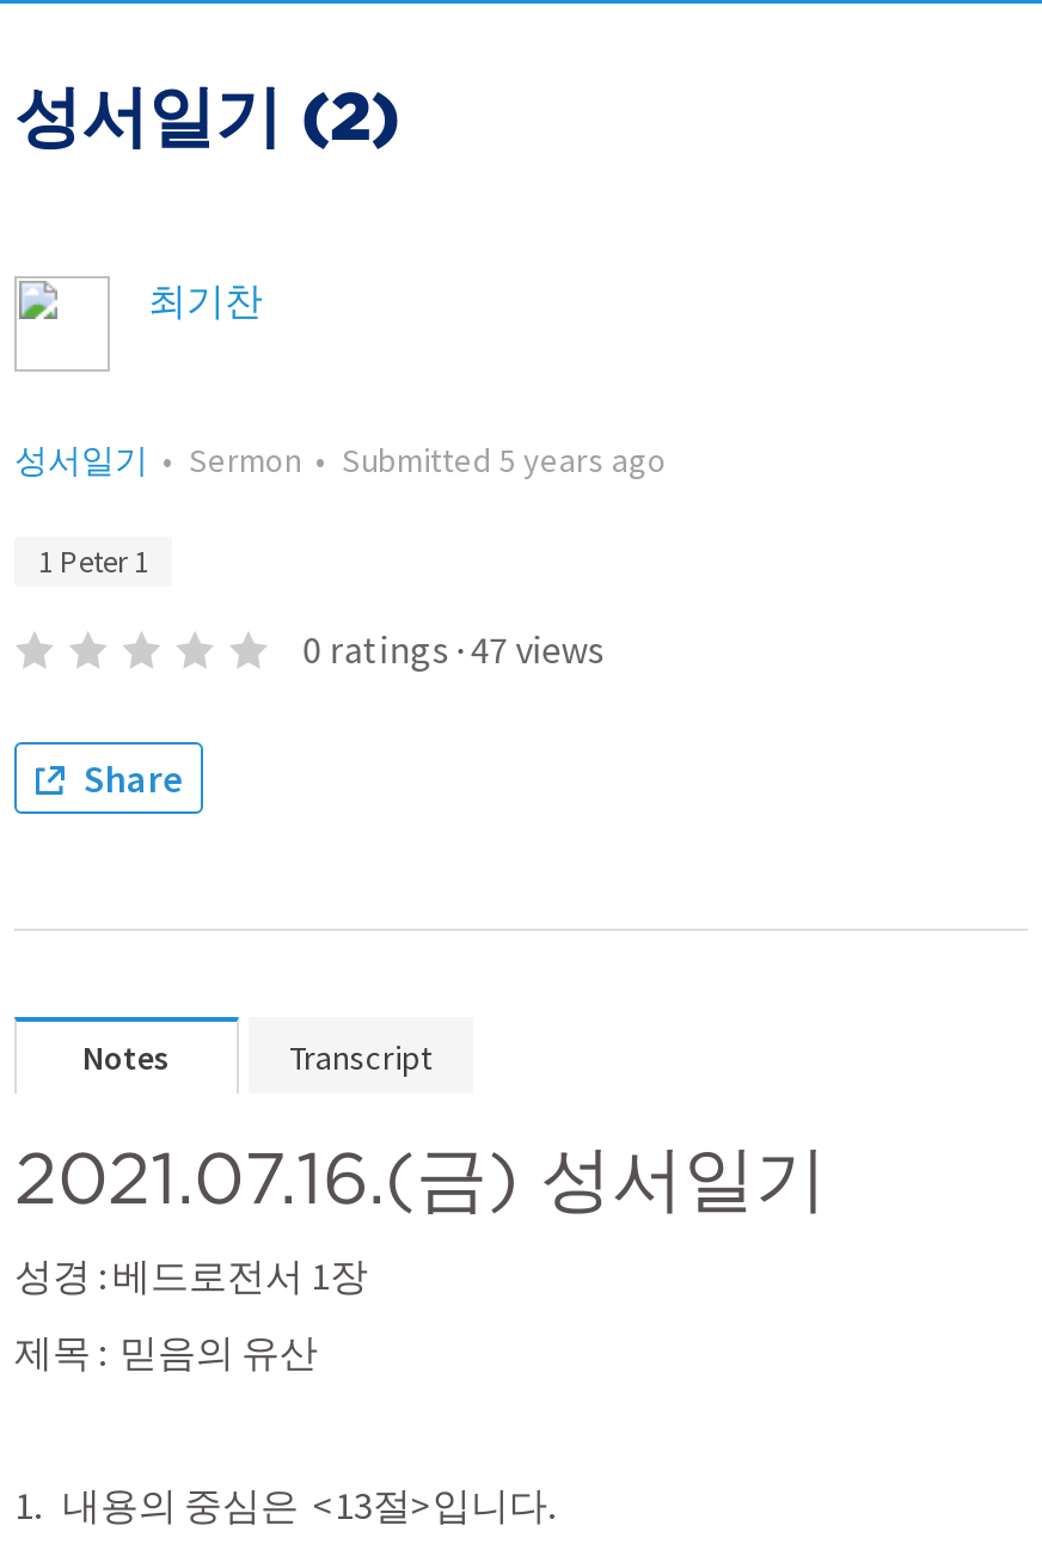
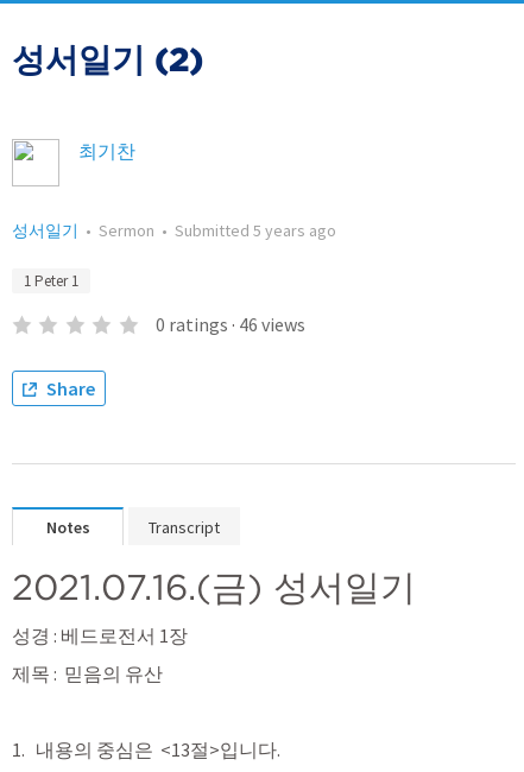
- 0 ratings · 47 views
+ 0 ratings · 46 views
